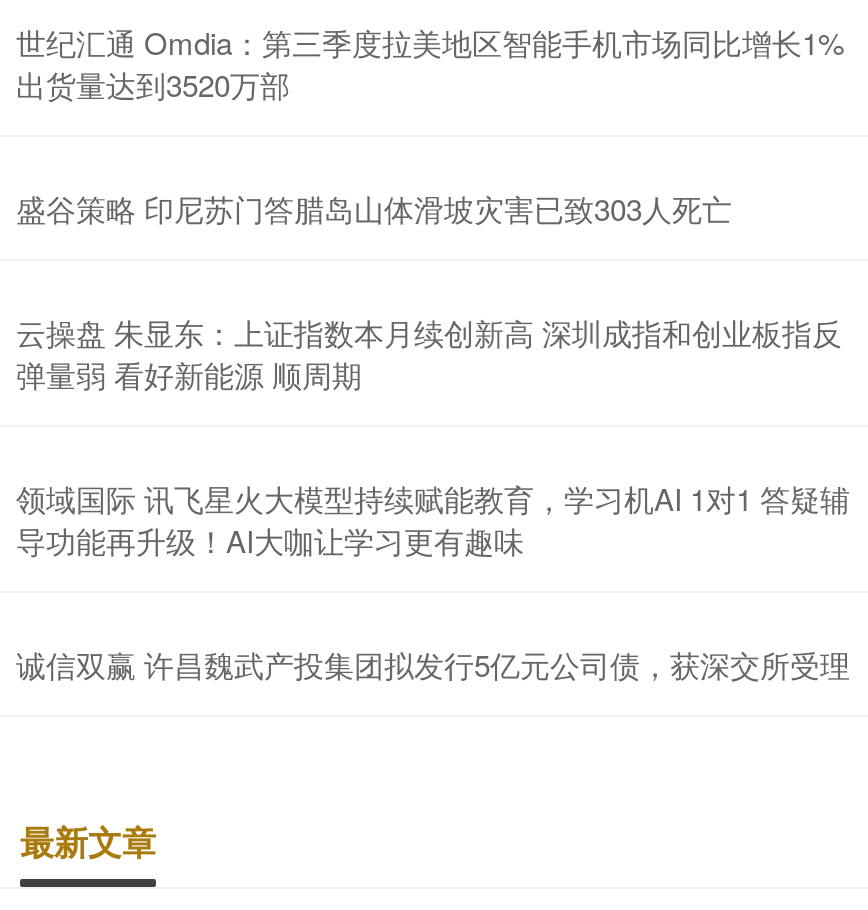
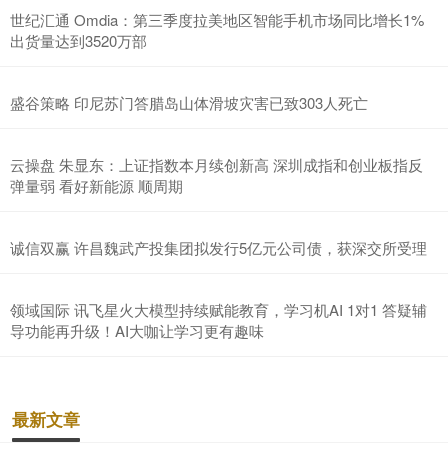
moved down: 领域国际 讯飞星火大模型持续赋能教育，学习机AI 1对1 答疑辅 | 导功能再升级！AI大咖让学习更有趣味

moved up: 诚信双赢 许昌魏武产投集团拟发行5亿元公司债，获深交所受理
